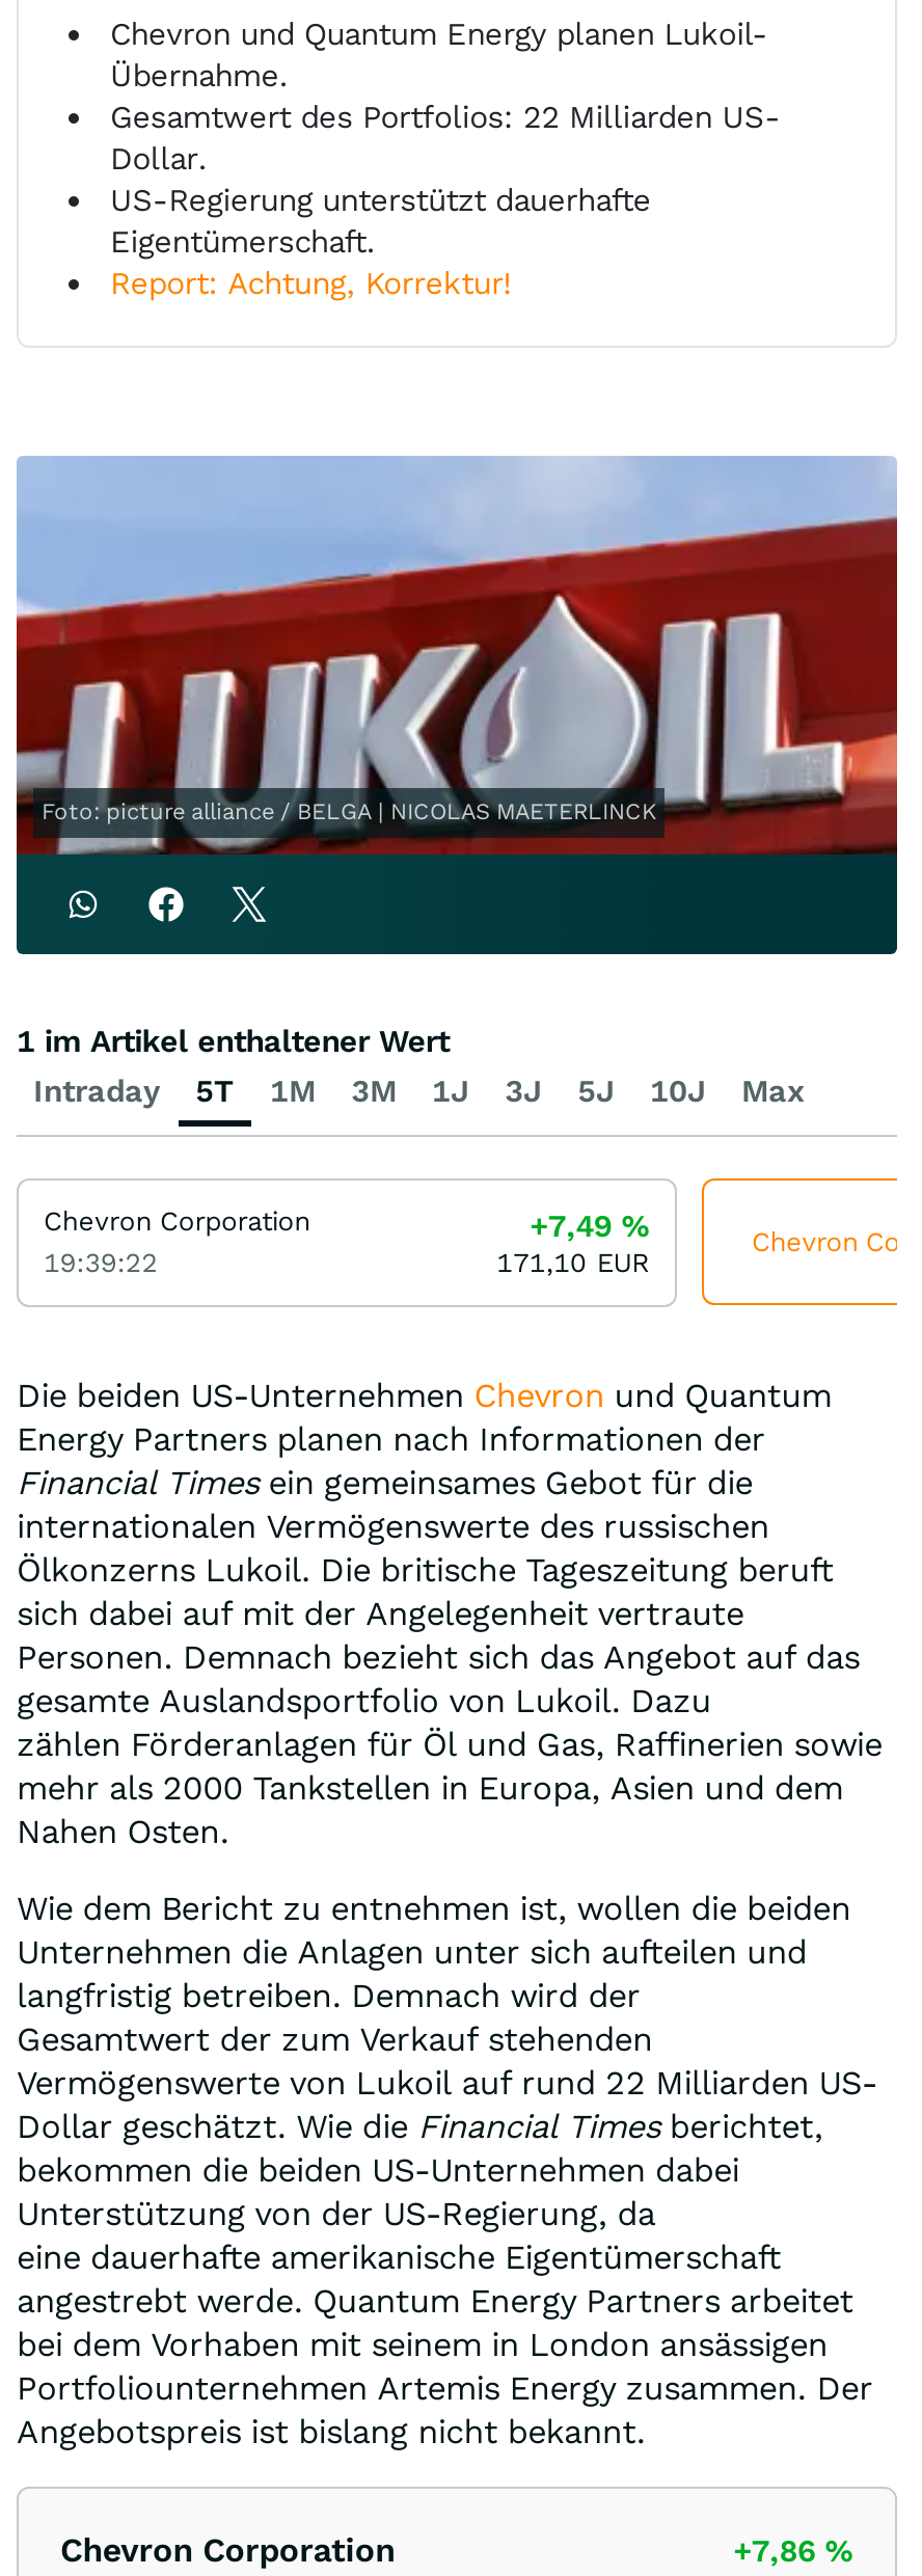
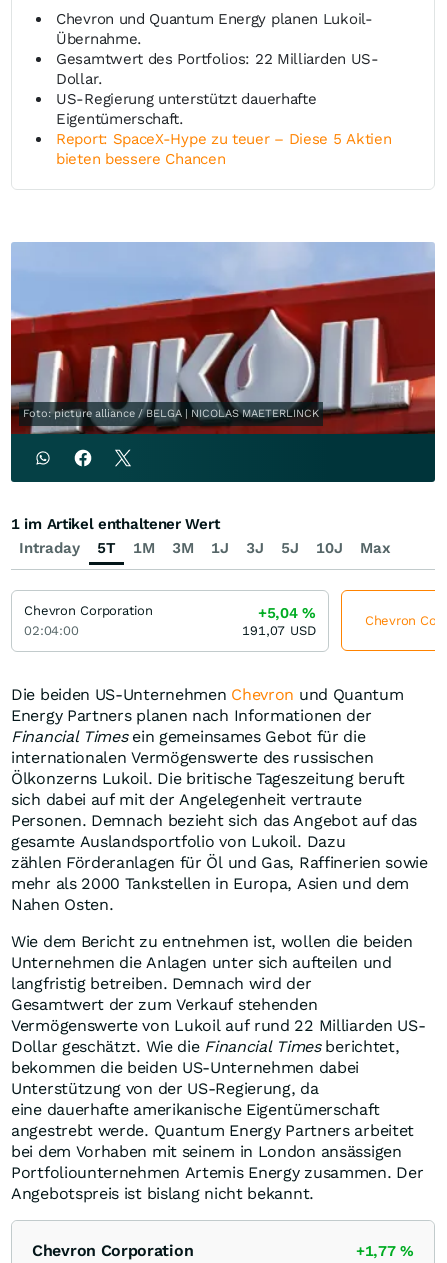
- Report: Achtung, Korrektur!
+ Report: SpaceX-Hype zu teuer – Diese 5 Aktien
+ bieten bessere Chancen

- +7,49%
- 171,10 EUR
+ +5,04%
+ 191,07 USD

- 19:39:22
+ 02:04:00

- +7,86%
+ +1,77%
